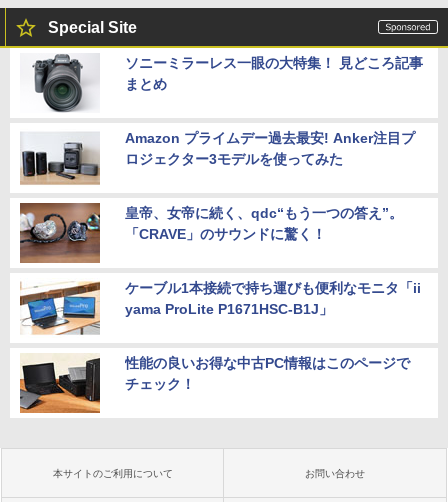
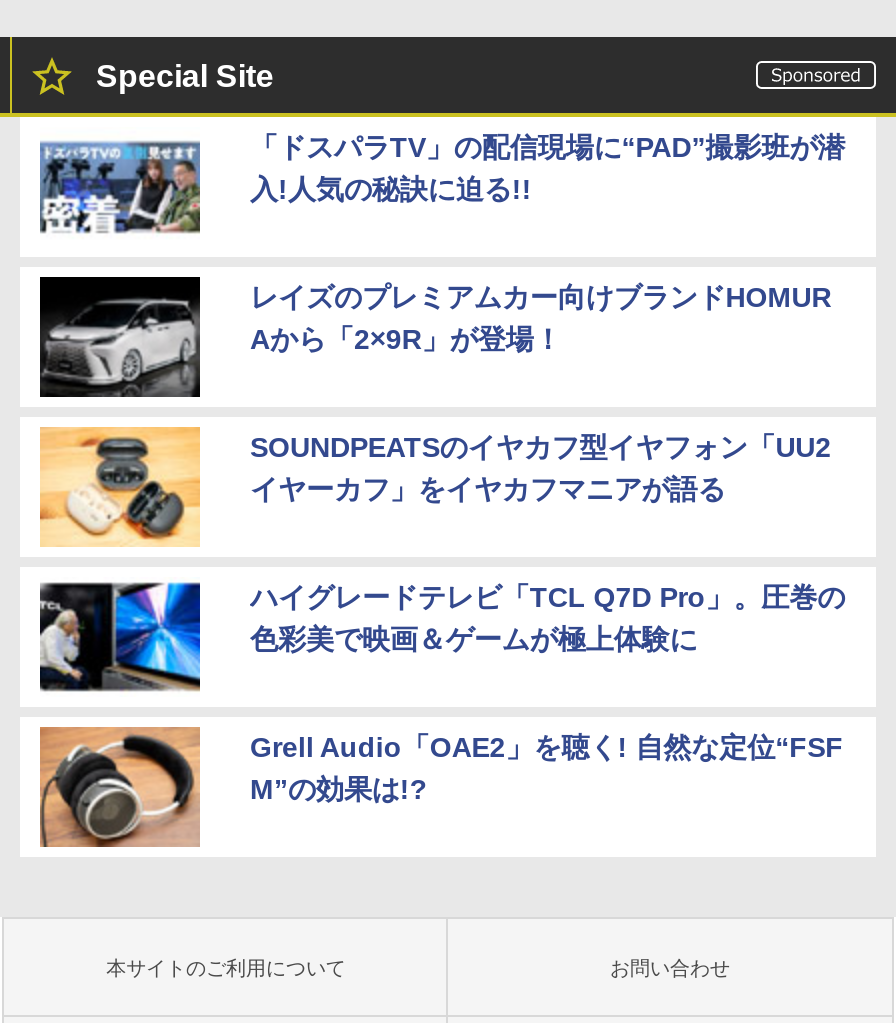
- [image]
- ソニーミラーレス一眼の大特集！ 見どころ記事
- まとめ
+ [image]
+ 「ドスパラTV」の配信現場に“PAD”撮影班が潜
+ 入!人気の秘訣に迫る!!

- [image]
- Amazon プライムデー過去最安! Anker注目プ
- ロジェクター3モデルを使ってみた
+ [image]
+ レイズのプレミアムカー向けブランドHOMUR
+ Aから「2×9R」が登場！

- [image]
- 皇帝、女帝に続く、qdc“もう一つの答え”。
- 「CRAVE」のサウンドに驚く！
+ [image]
+ SOUNDPEATSのイヤカフ型イヤフォン「UU2
+ イヤーカフ」をイヤカフマニアが語る

- [image]
- ケーブル1本接続で持ち運びも便利なモニタ「ii
- yama ProLite P1671HSC-B1J」
+ [image]
+ ハイグレードテレビ「TCL Q7D Pro」。圧巻の
+ 色彩美で映画＆ゲームが極上体験に

- [image]
- 性能の良いお得な中古PC情報はこのページで
- チェック！
+ [image]
+ Grell Audio「OAE2」を聴く! 自然な定位“FSF
+ M”の効果は!?
